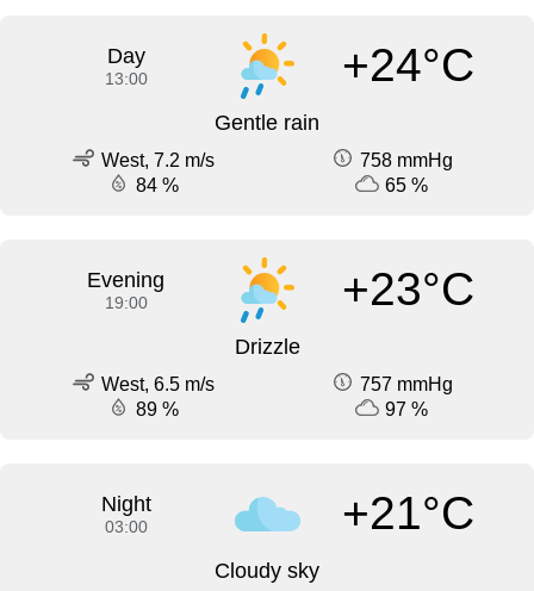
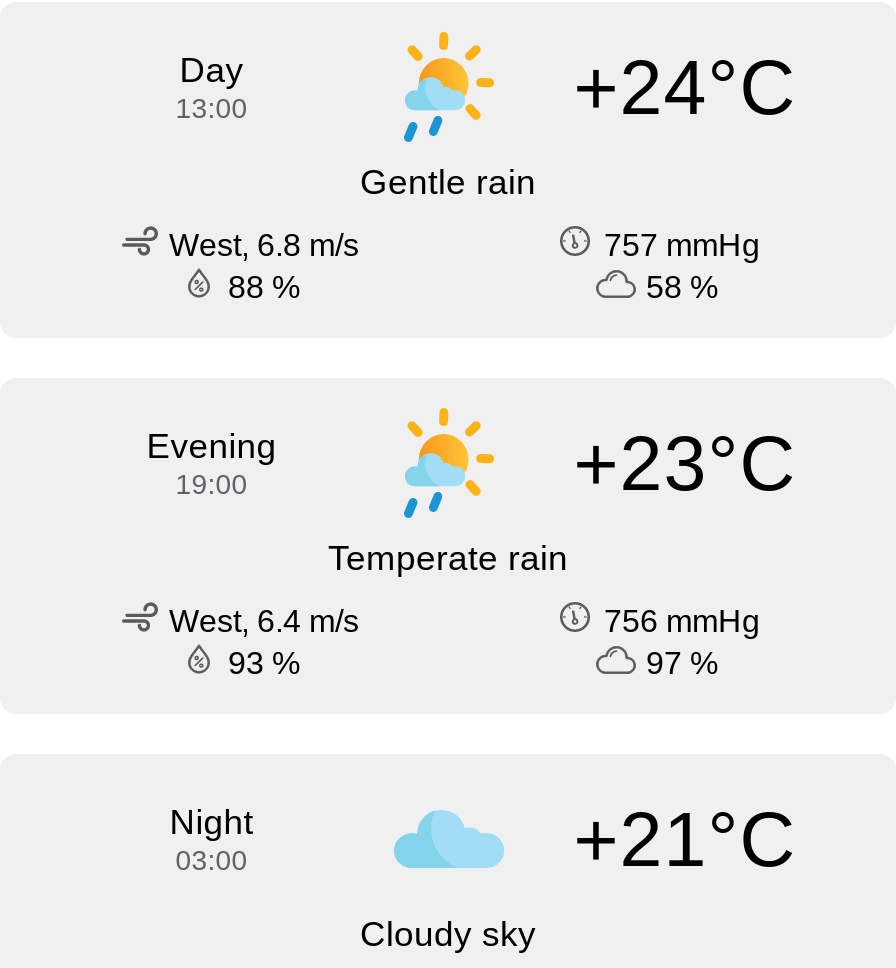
- West, 7.2 m/s
+ West, 6.8 m/s

- 758 mmHg
+ 757 mmHg

- 84 %
+ 88 %

- 65 %
+ 58 %

- Drizzle
+ Temperate rain

- West, 6.5 m/s
- 757 mmHg
- 89 %
+ West, 6.4 m/s
+ 756 mmHg
+ 93 %
